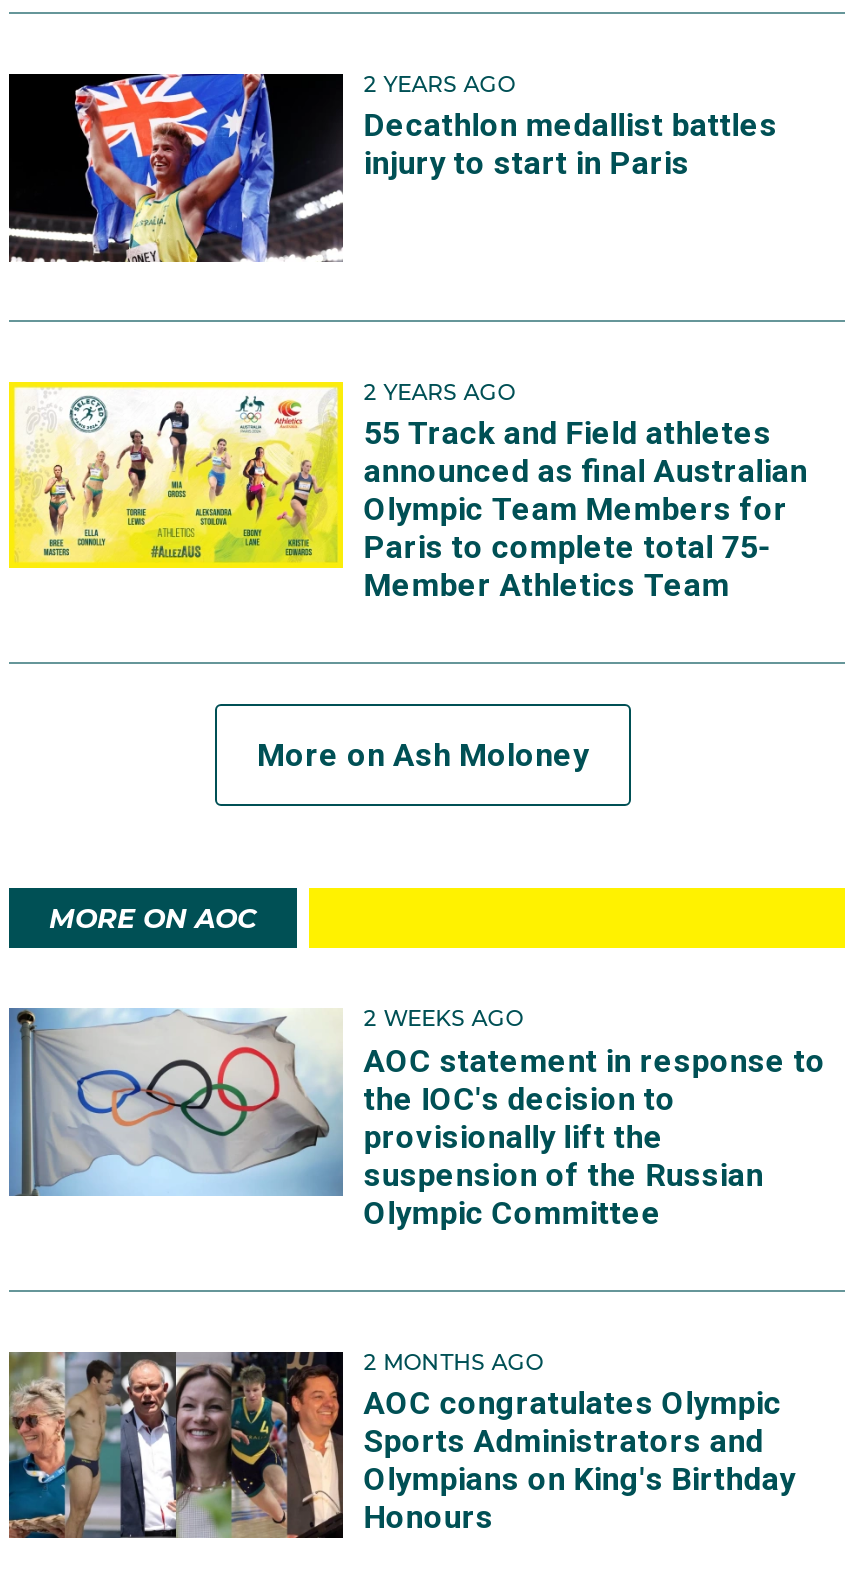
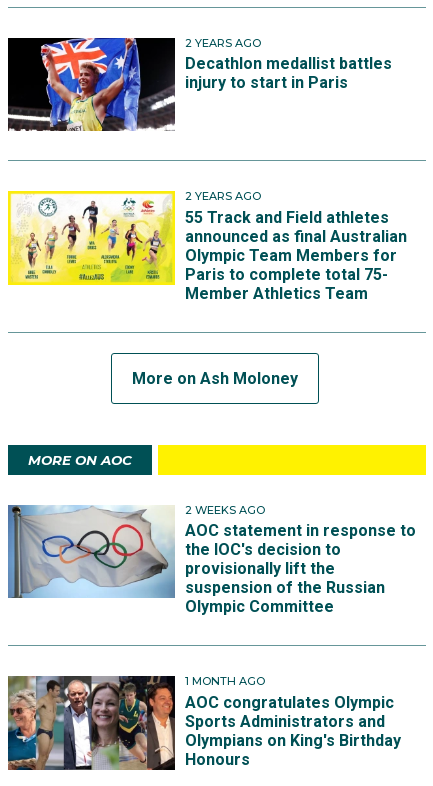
- 2 MONTHS AGO
+ 1 MONTH AGO
